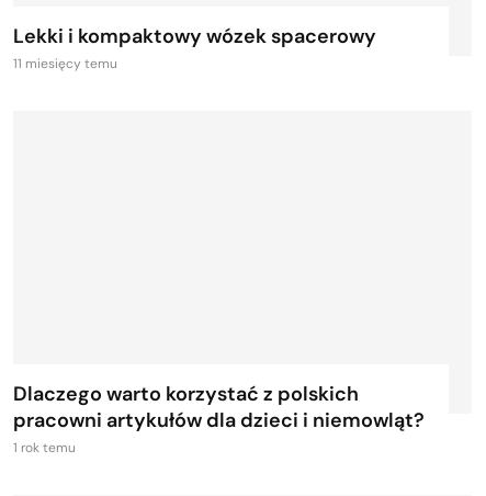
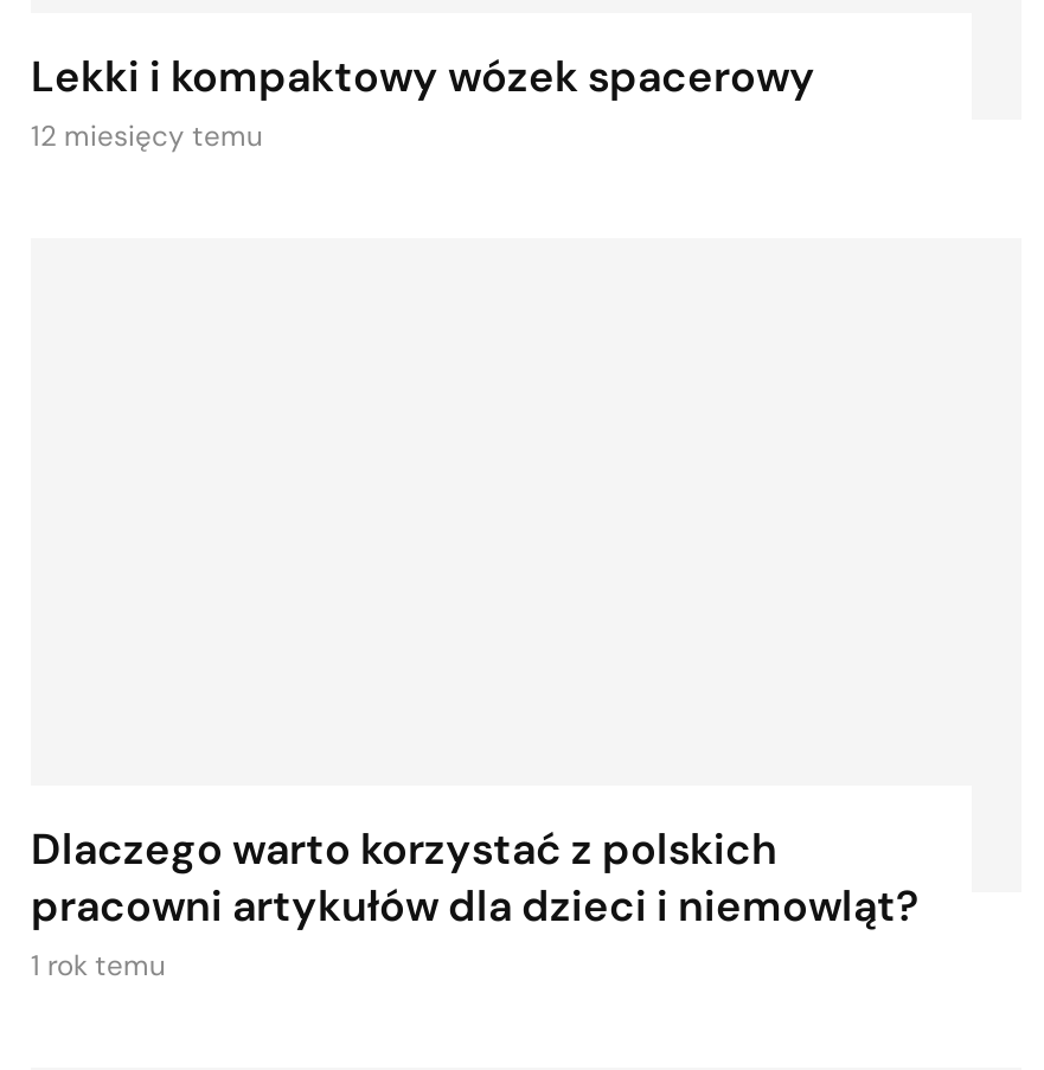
- 11 miesięcy temu
+ 12 miesięcy temu
